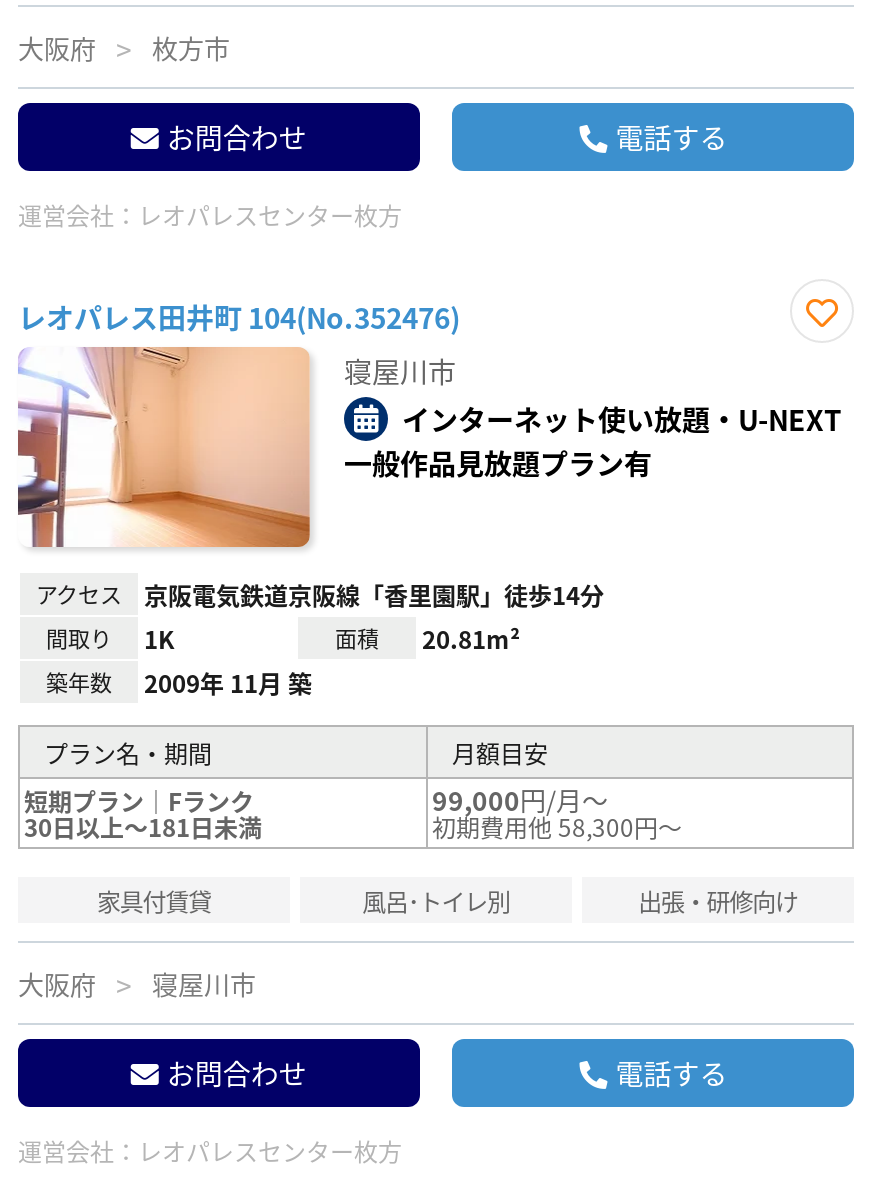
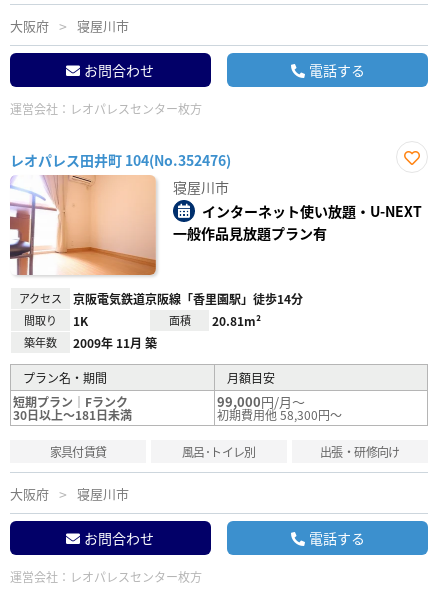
- 枚方市
+ 寝屋川市
